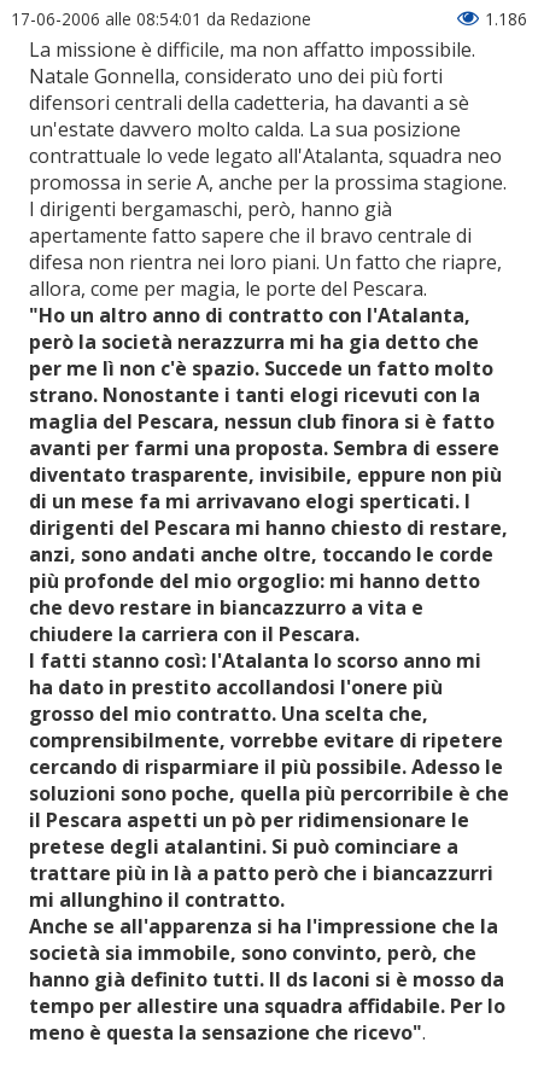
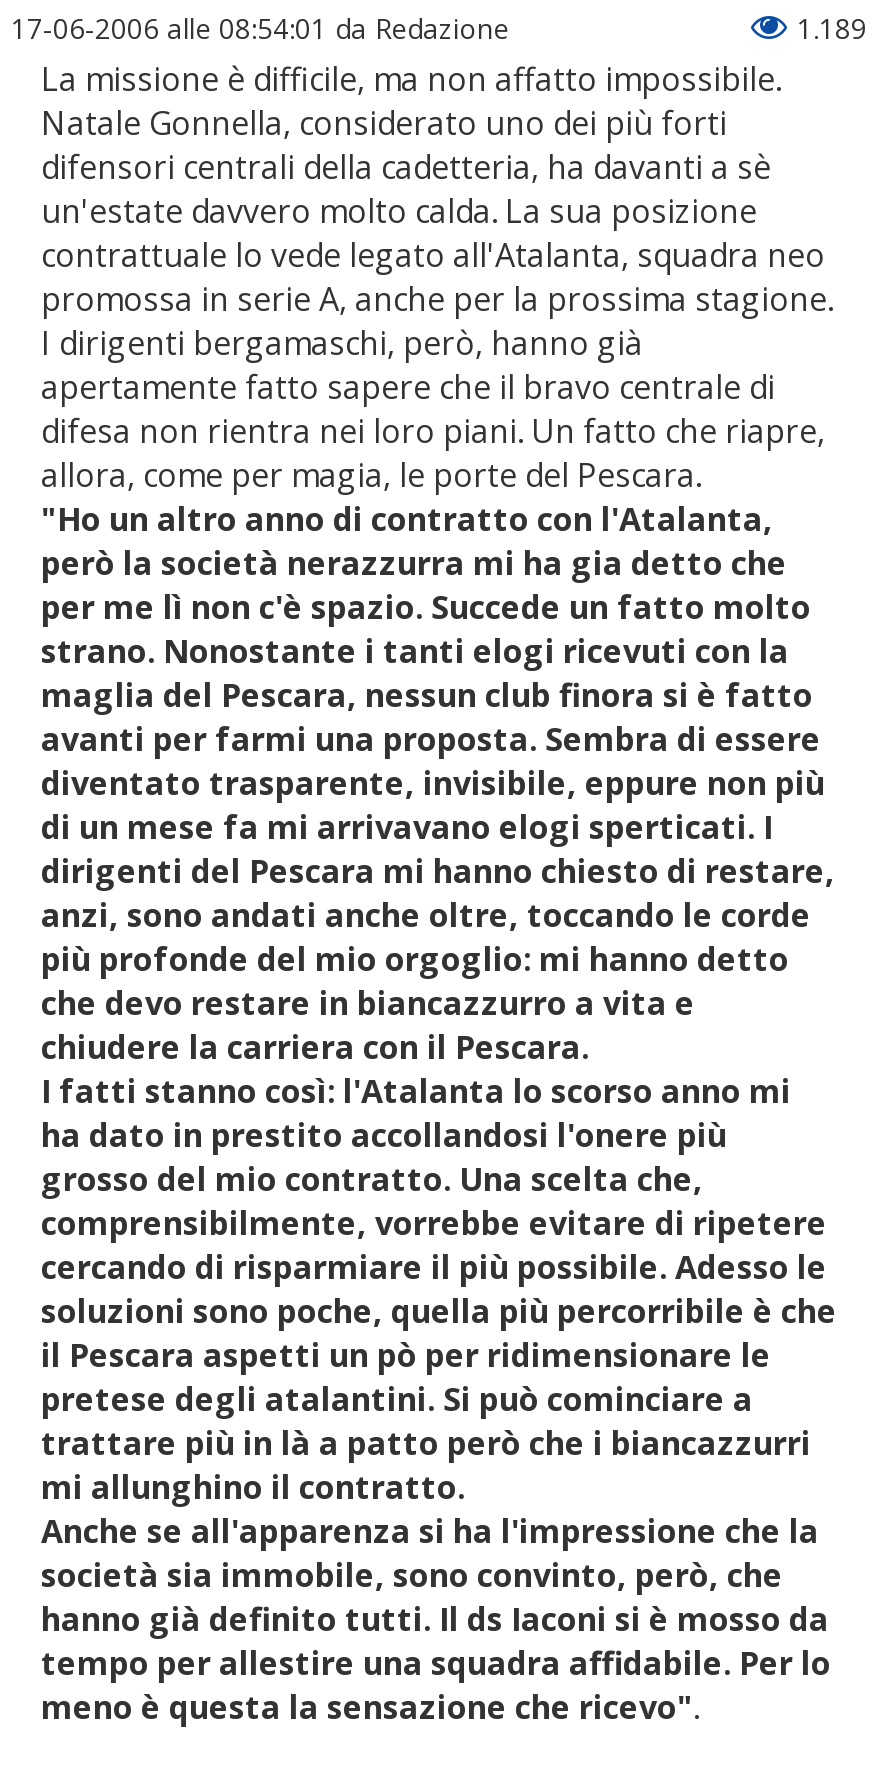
- 1.186
+ 1.189
